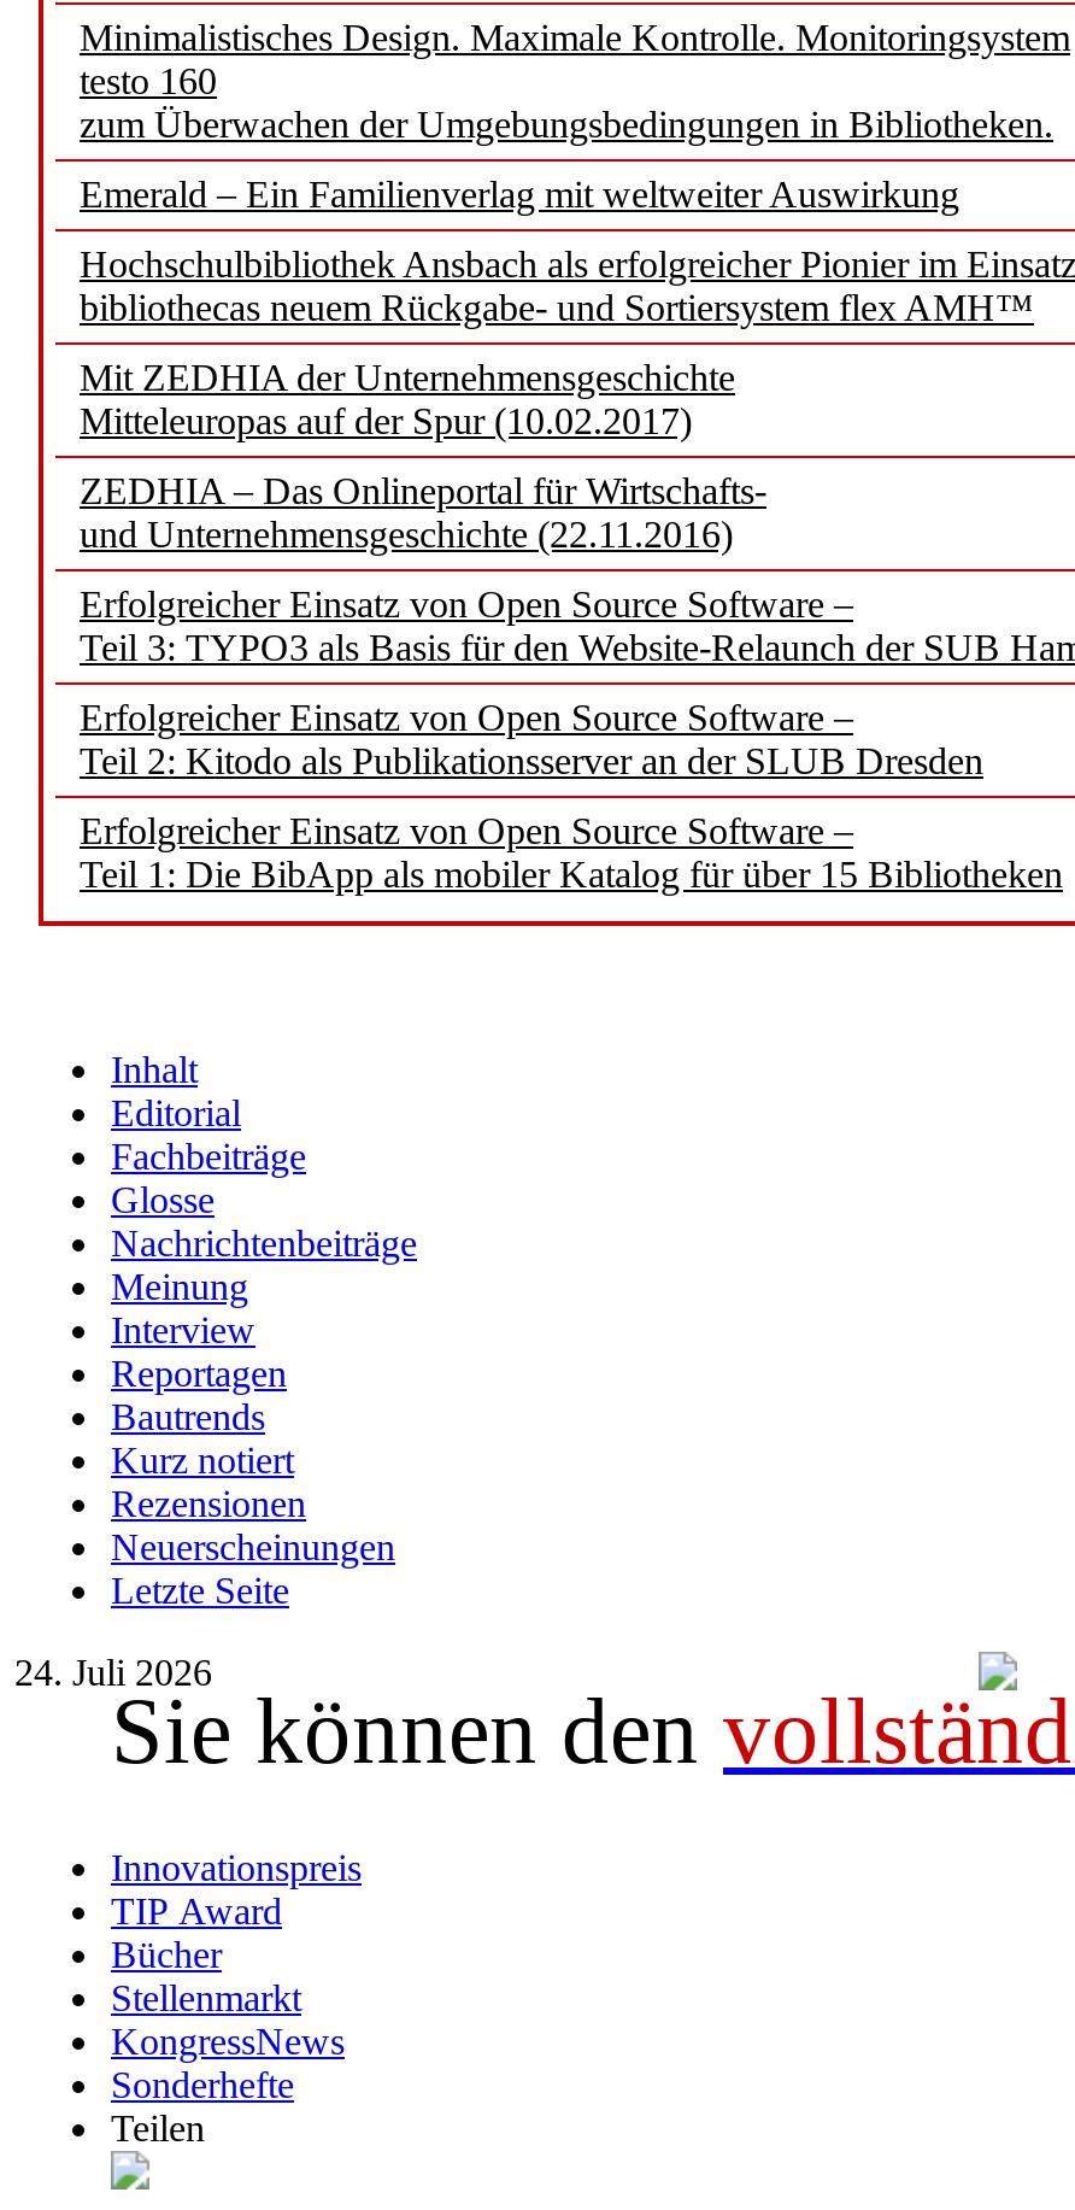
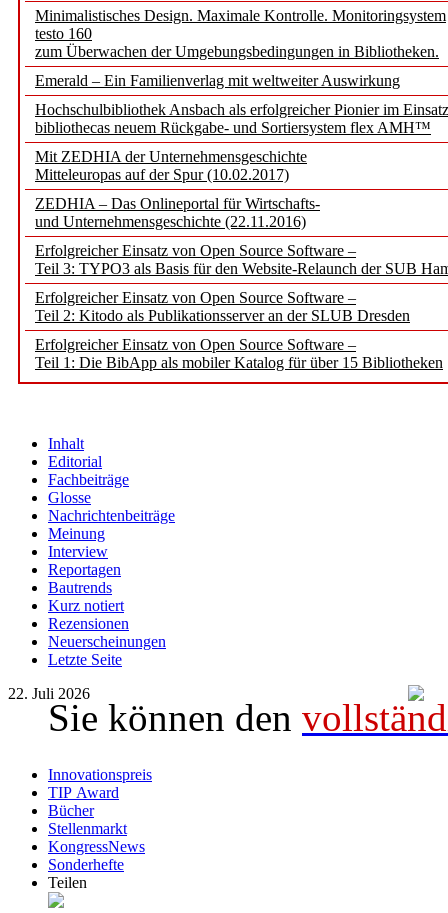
- 24. Juli 2026
+ 22. Juli 2026
